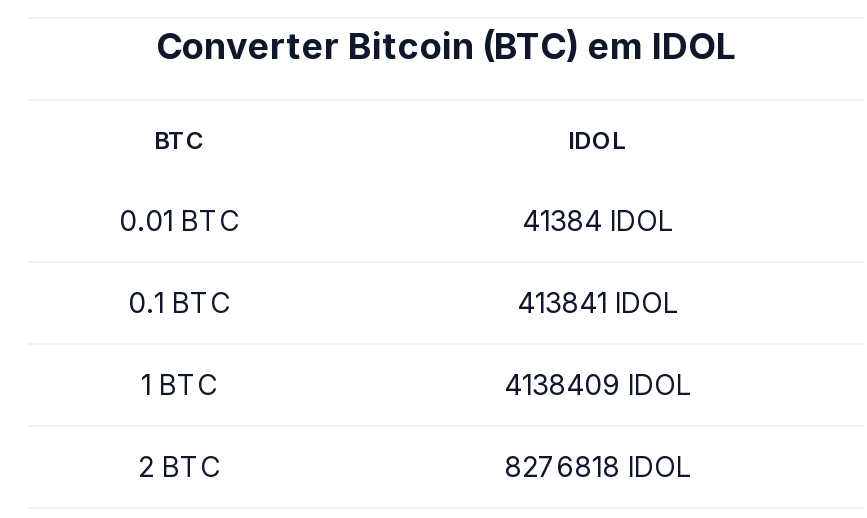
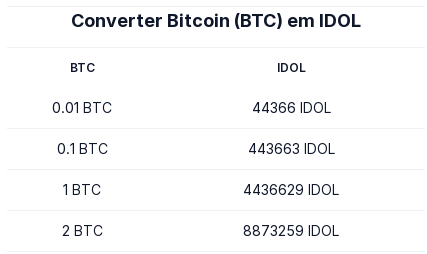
- 41384 IDOL
+ 44366 IDOL

- 413841 IDOL
+ 443663 IDOL

- 4138409 IDOL
+ 4436629 IDOL

- 8276818 IDOL
+ 8873259 IDOL
